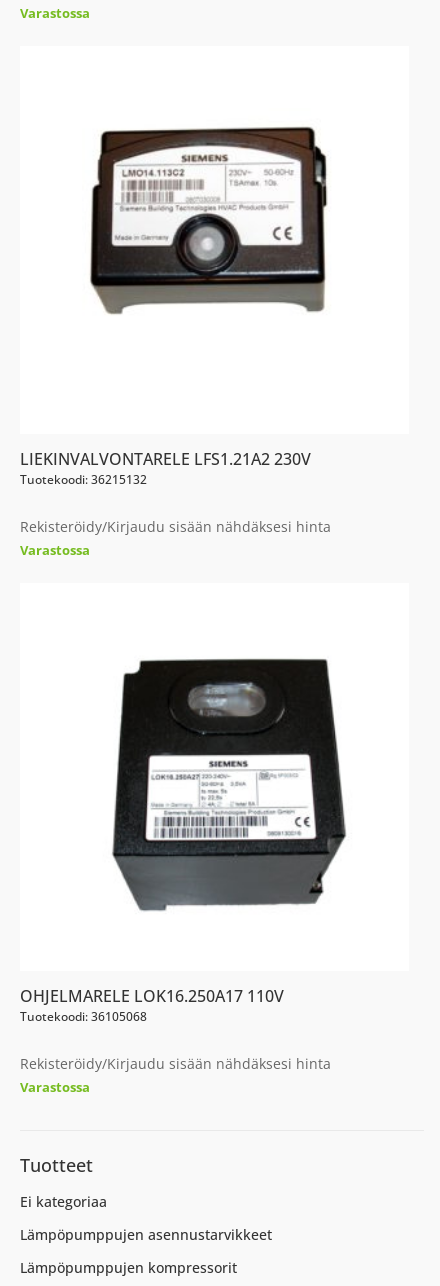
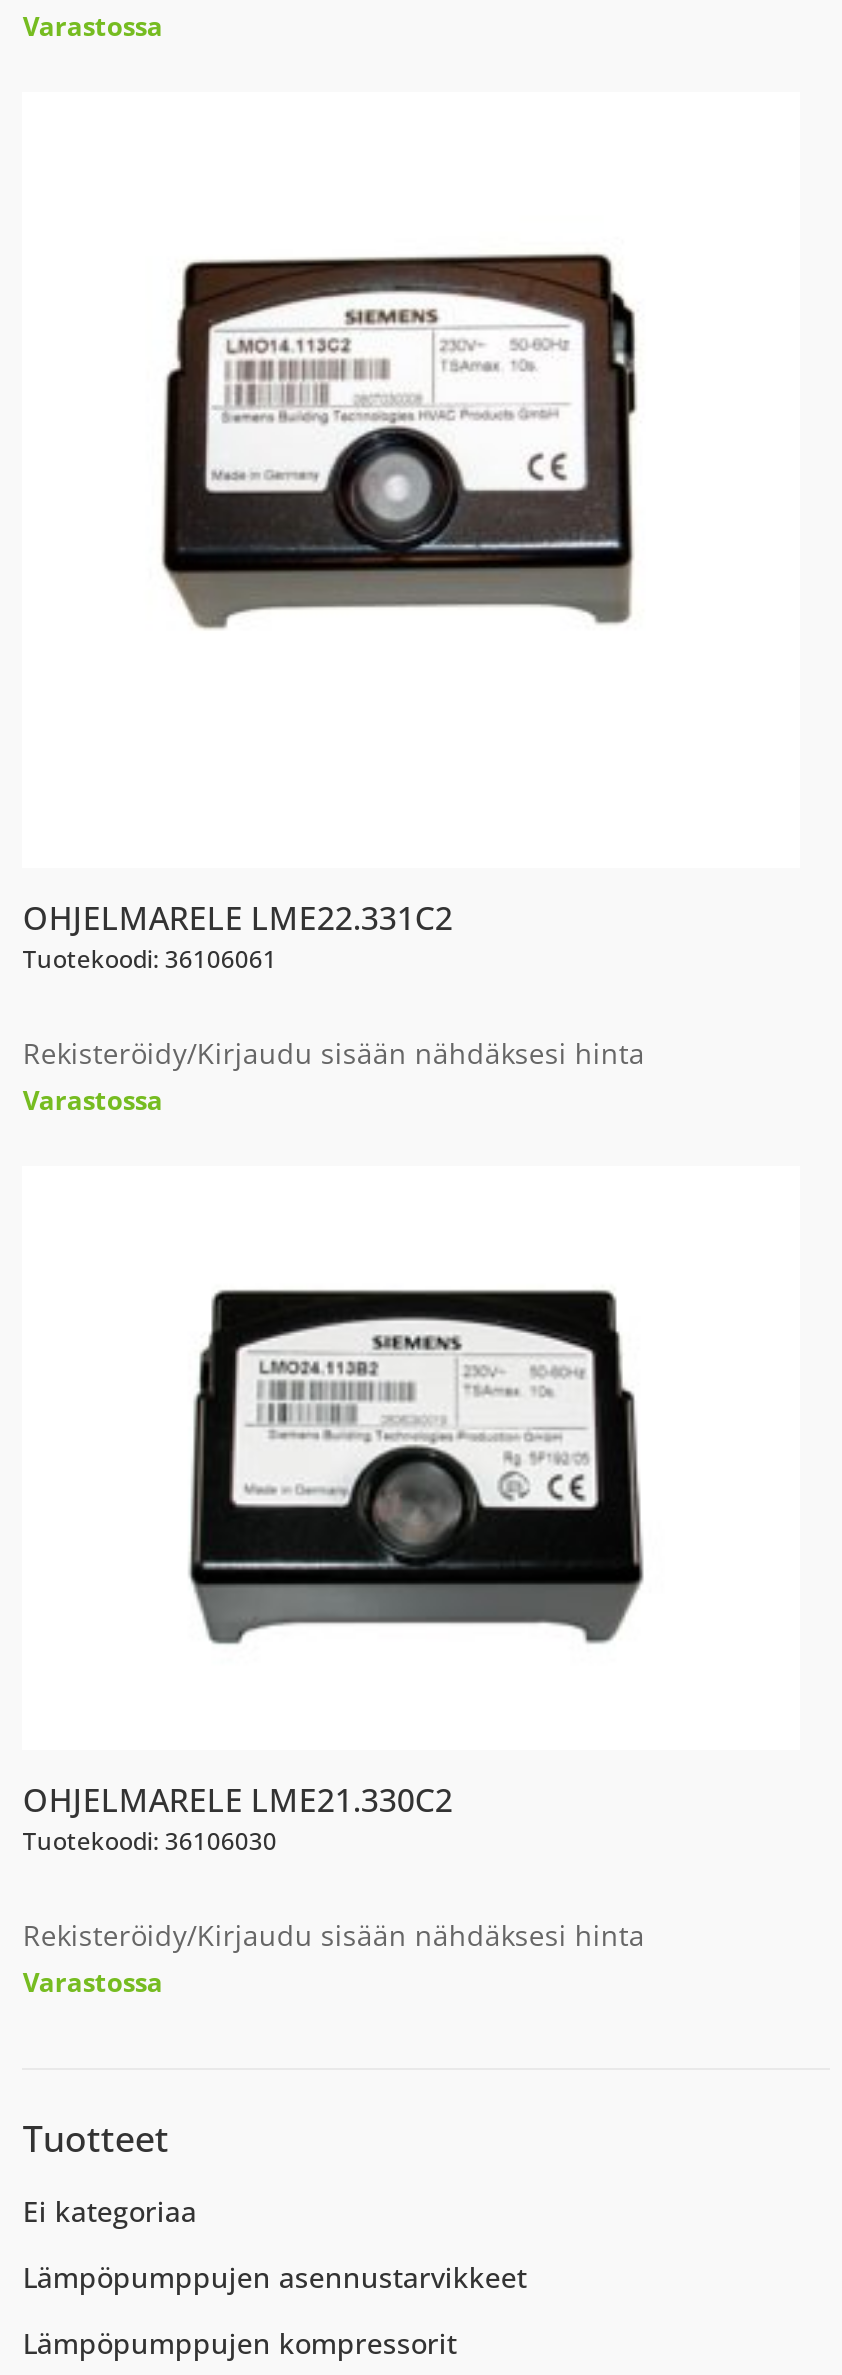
- LIEKINVALVONTARELE LFS1.21A2 230V
- Tuotekoodi: 36215132
+ OHJELMARELE LME22.331C2
+ Tuotekoodi: 36106061

- [image]
+ [image]

- OHJELMARELE LOK16.250A17 110V
- Tuotekoodi: 36105068
+ OHJELMARELE LME21.330C2
+ Tuotekoodi: 36106030
